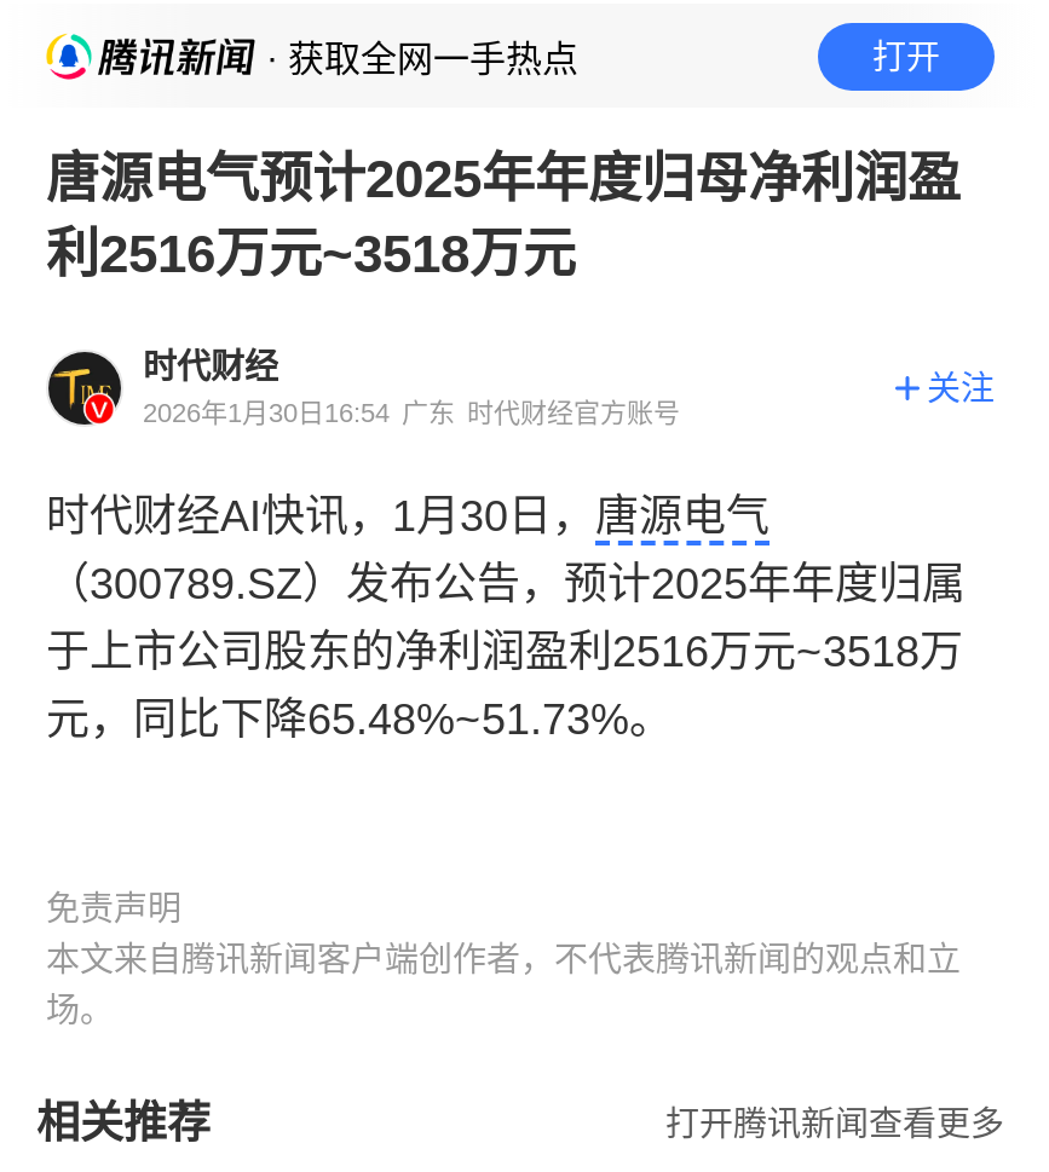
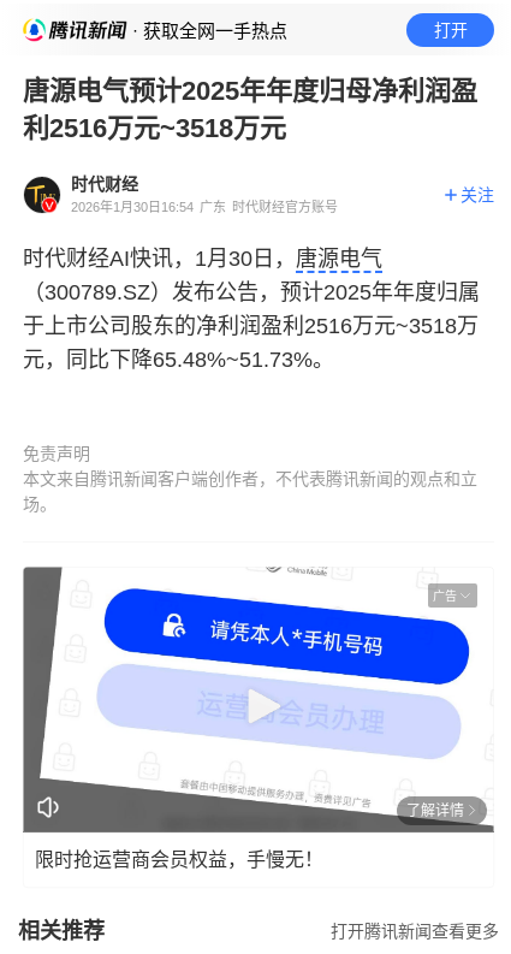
+ [image]
+ 广告

+ 了解详情
+ 限时抢运营商会员权益，手慢无！
